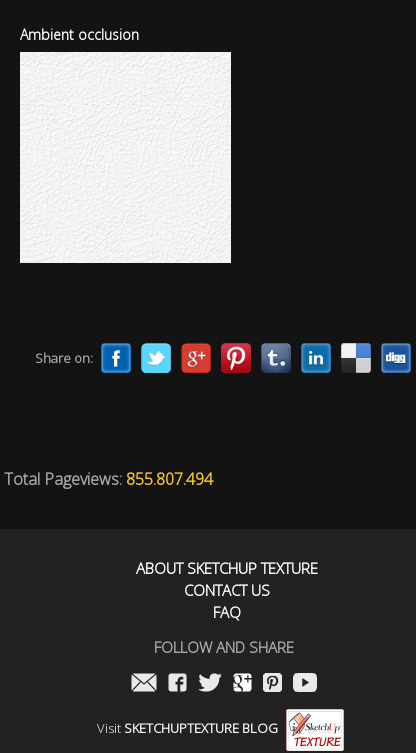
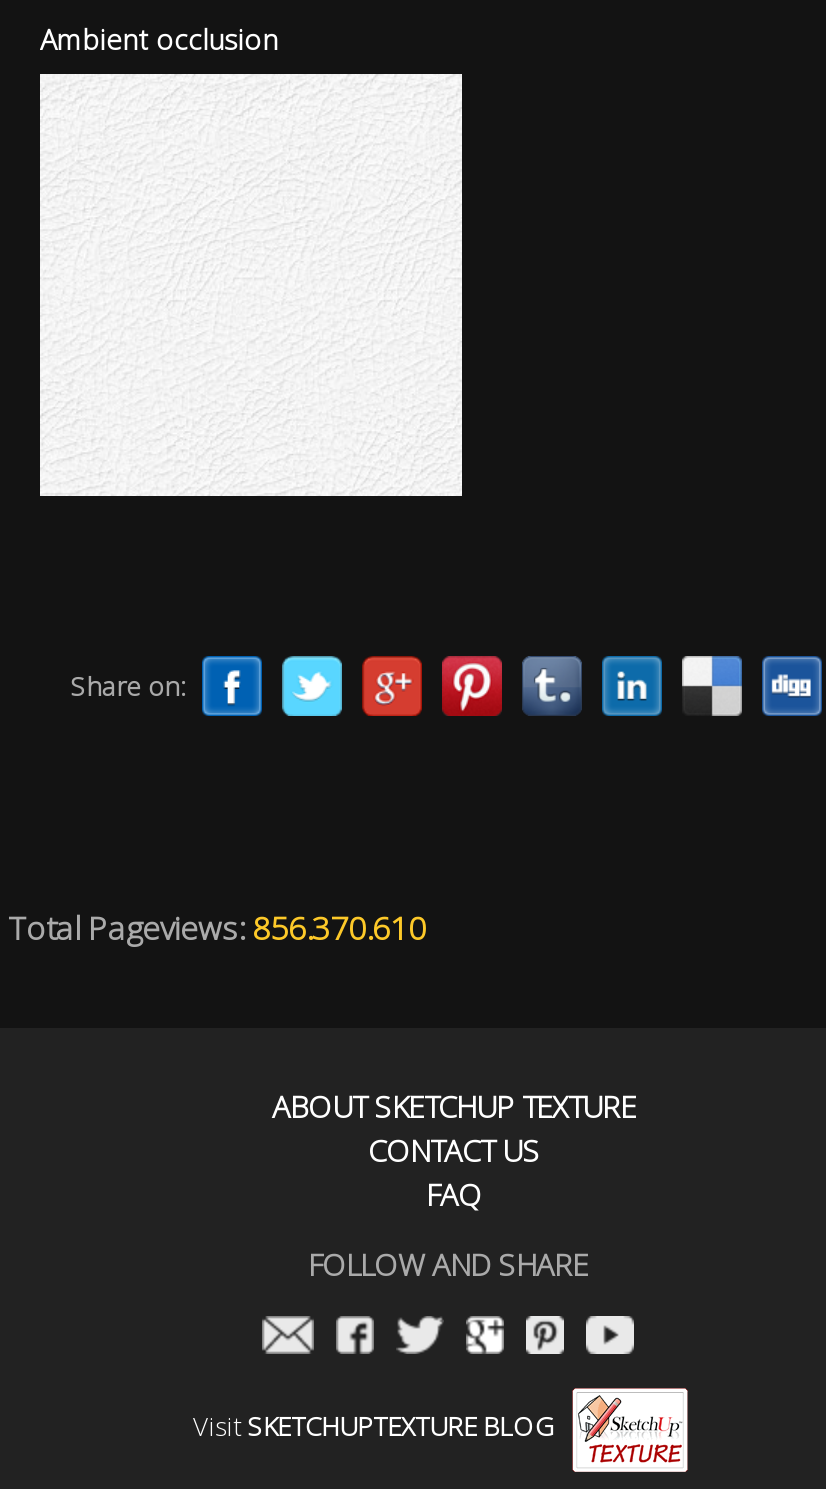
- Total Pageviews: 855.807.494
+ Total Pageviews: 856.370.610
